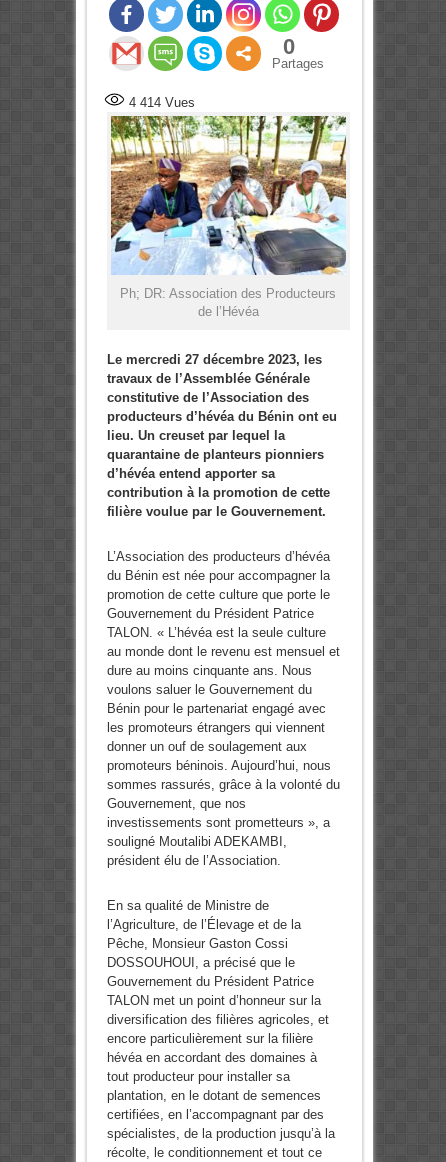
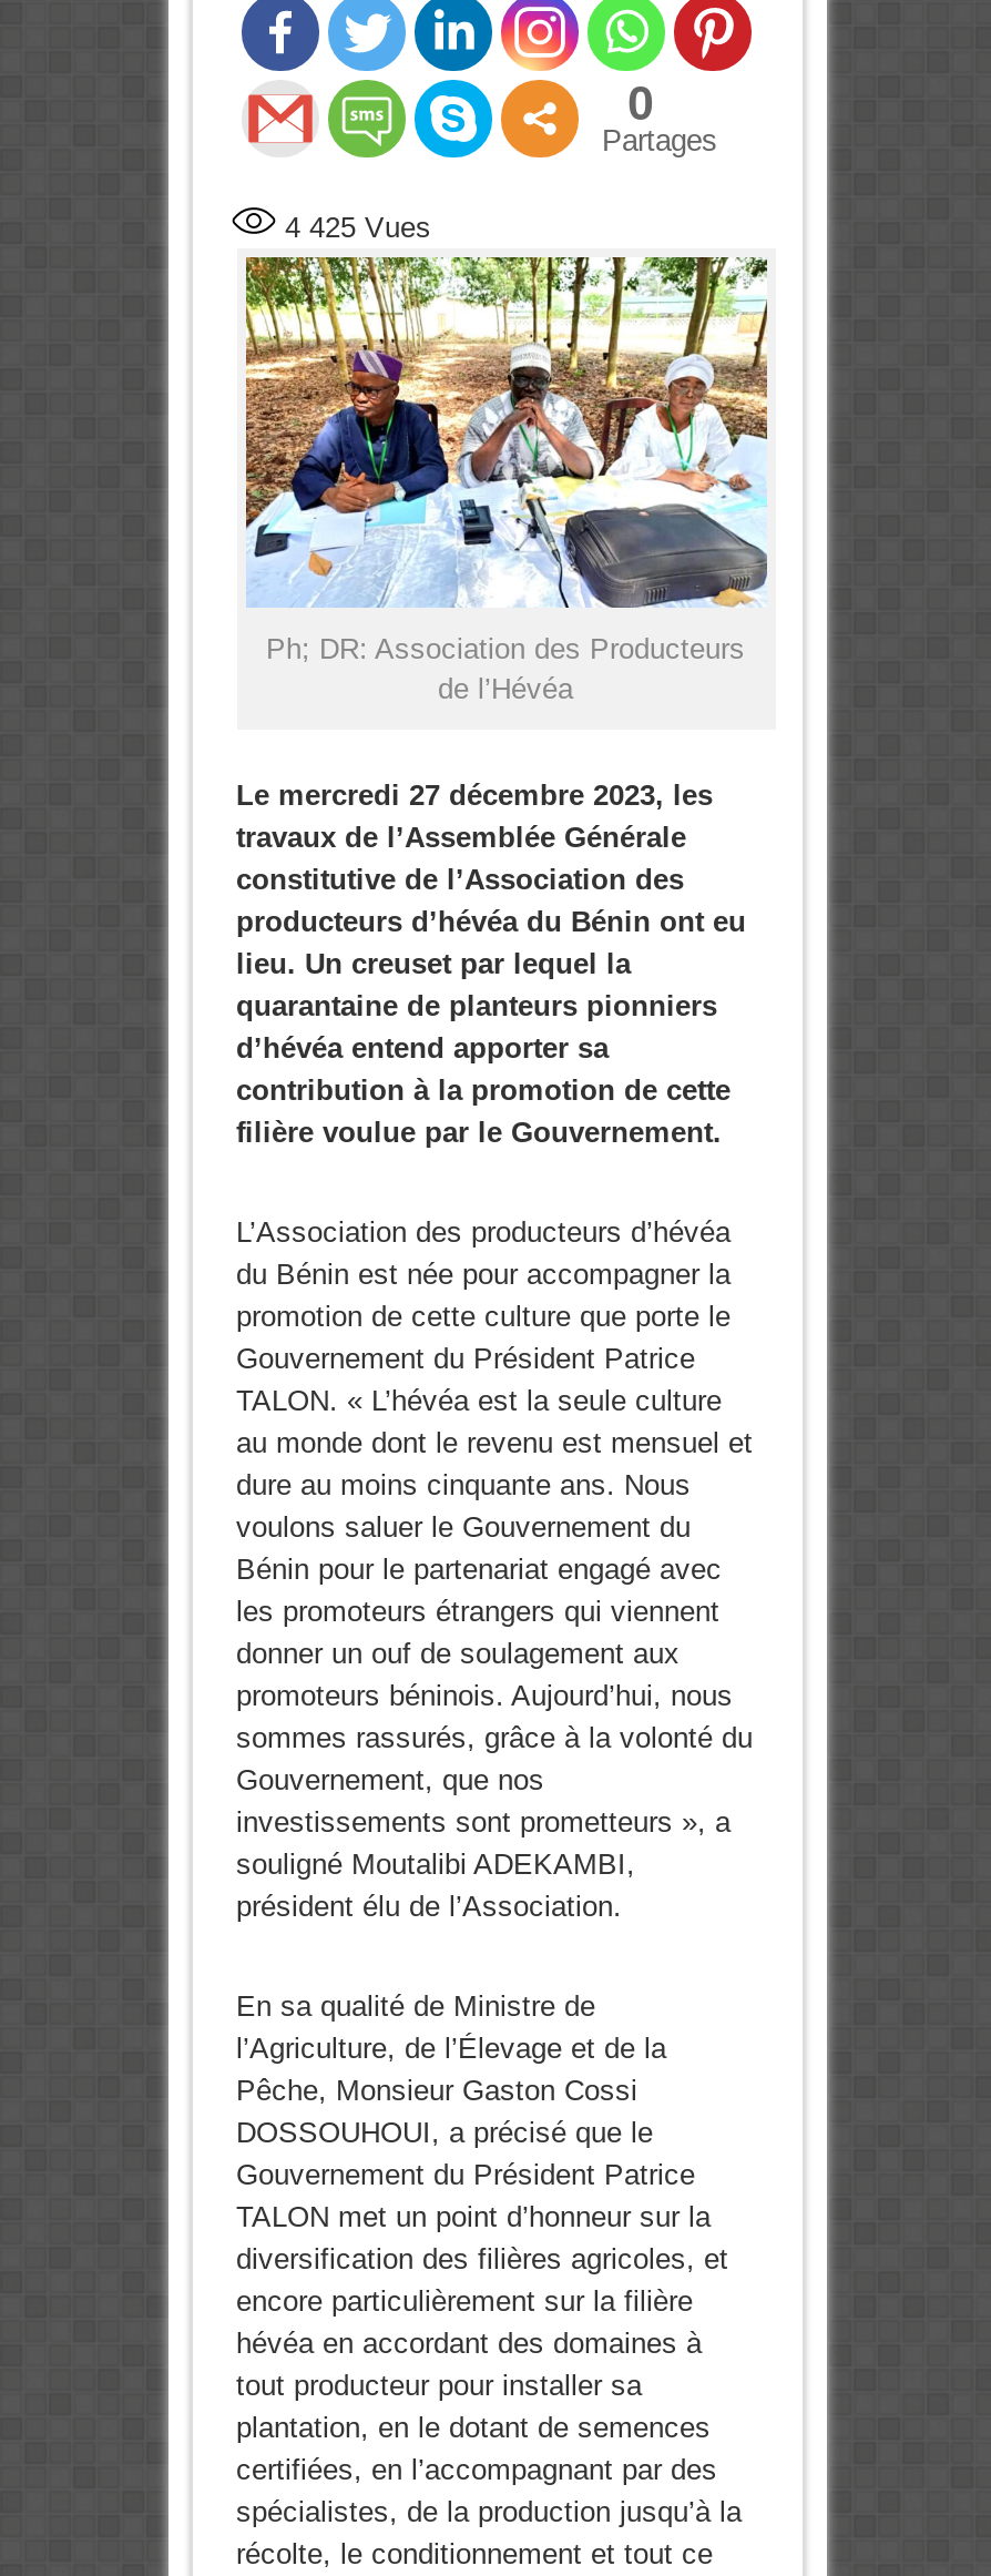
- 4 414 Vues
+ 4 425 Vues
